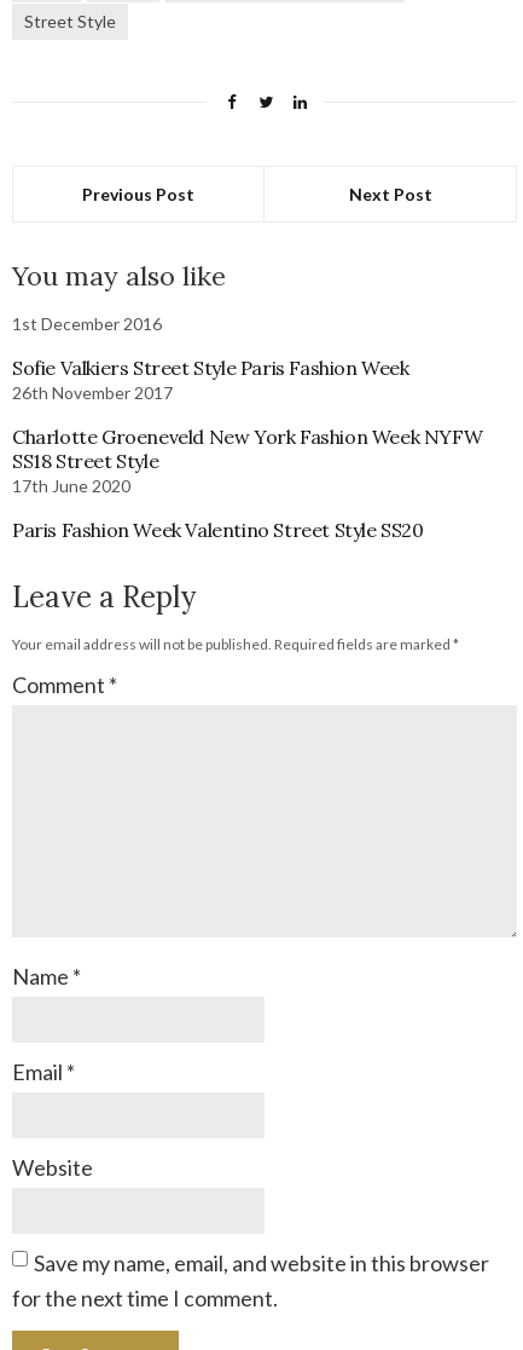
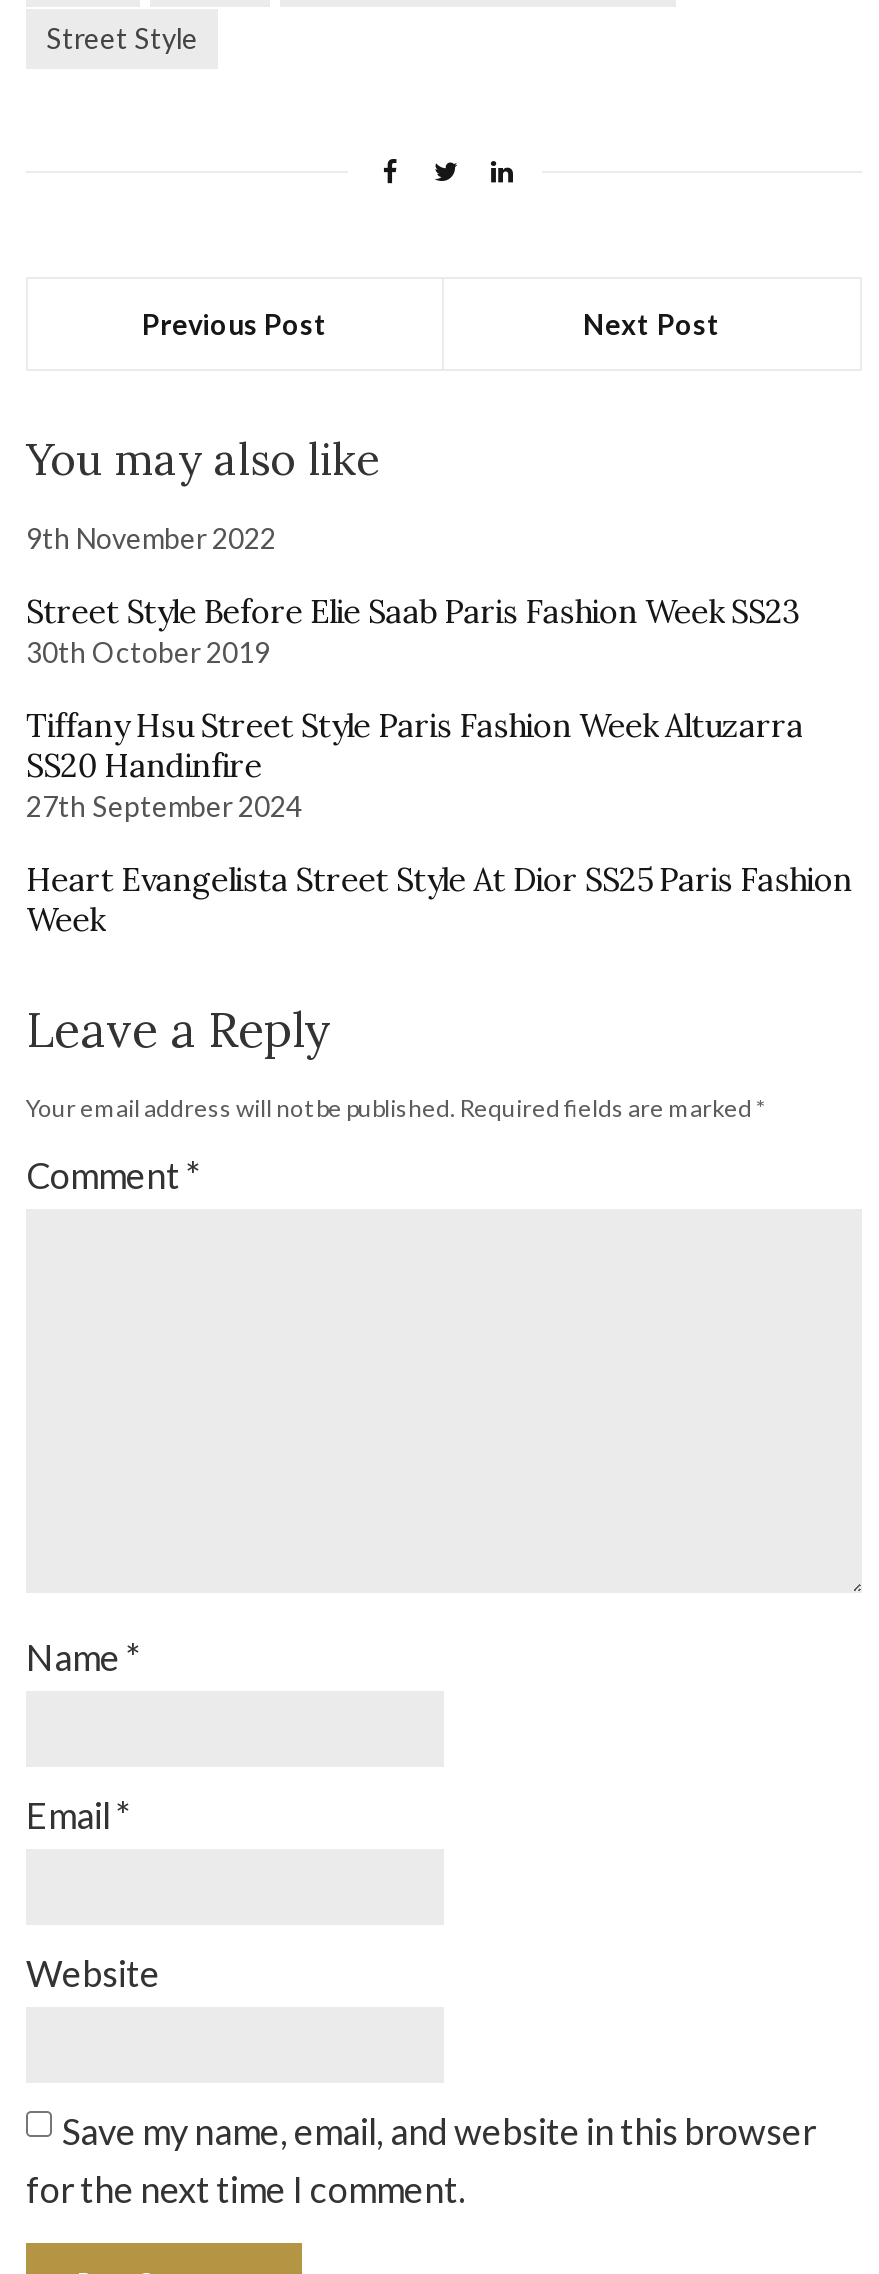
- 1st December 2016
+ 9th November 2022

- Sofie Valkiers Street Style Paris Fashion Week
- 26th November 2017
+ Street Style Before Elie Saab Paris Fashion Week SS23
+ 30th October 2019

- Charlotte Groeneveld New York Fashion Week NYFW
- SS18 Street Style
- 17th June 2020
+ Tiffany Hsu Street Style Paris Fashion Week Altuzarra
+ SS20 Handinfire
+ 27th September 2024

- Paris Fashion Week Valentino Street Style SS20
+ Heart Evangelista Street Style At Dior SS25 Paris Fashion
+ Week
